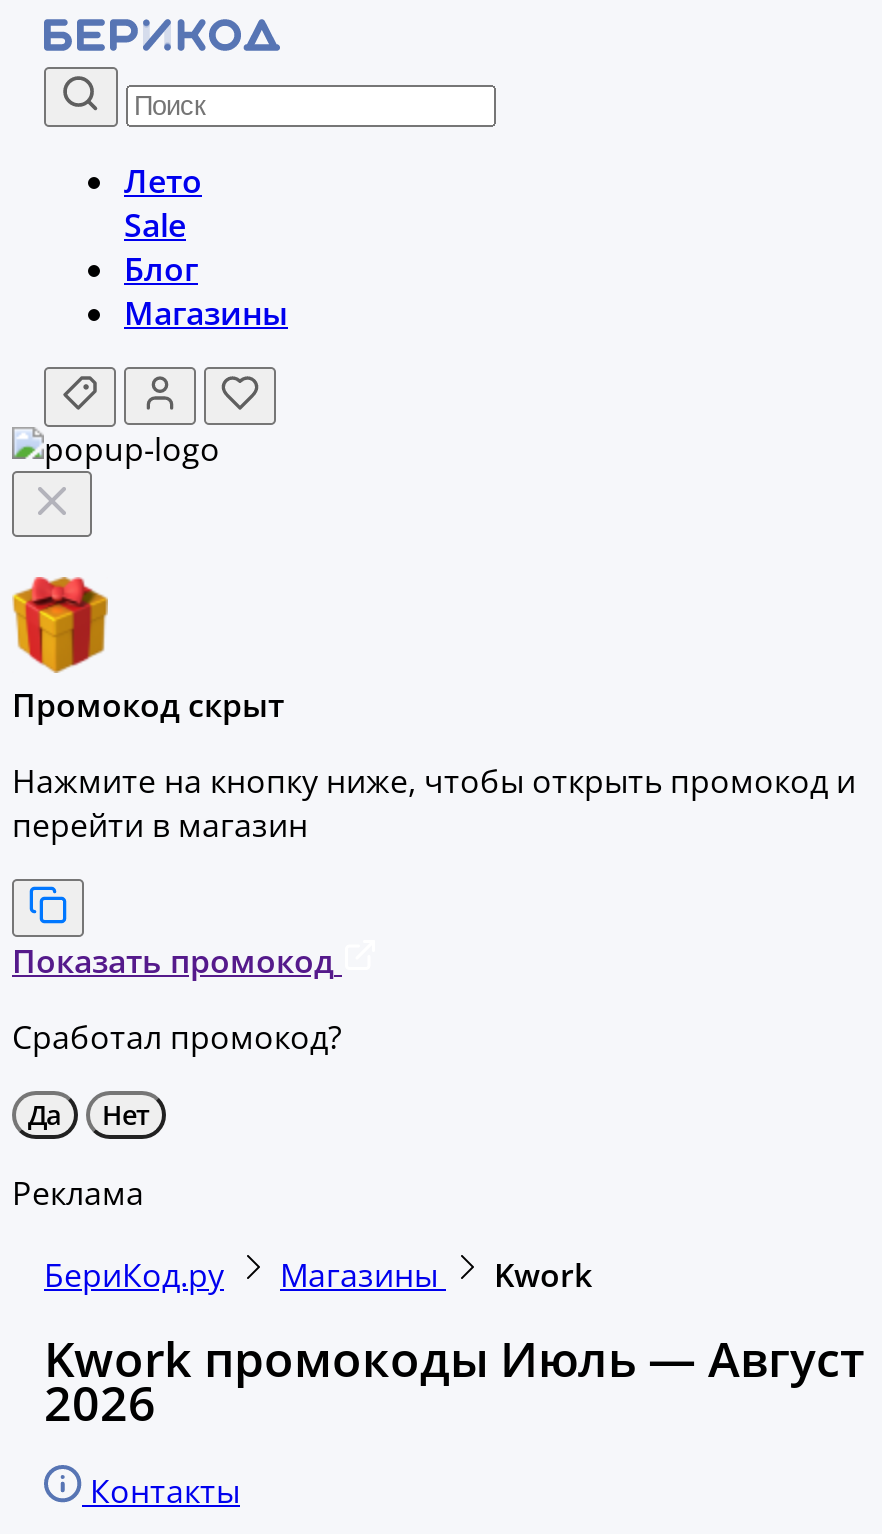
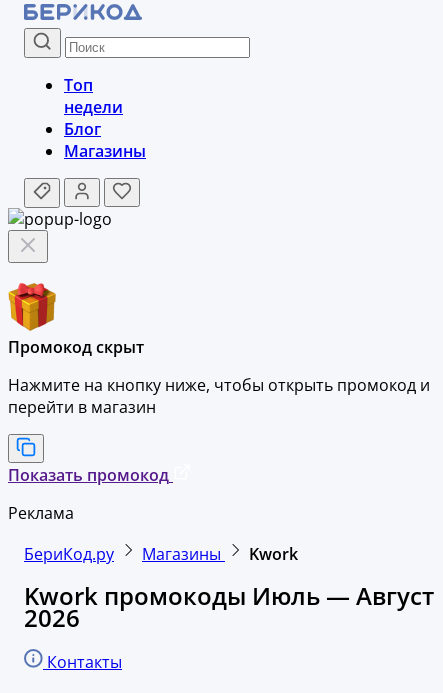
- Лето
- Sale
+ Топ
+ недели

- Сработал промокод?
- Да
- Нет
